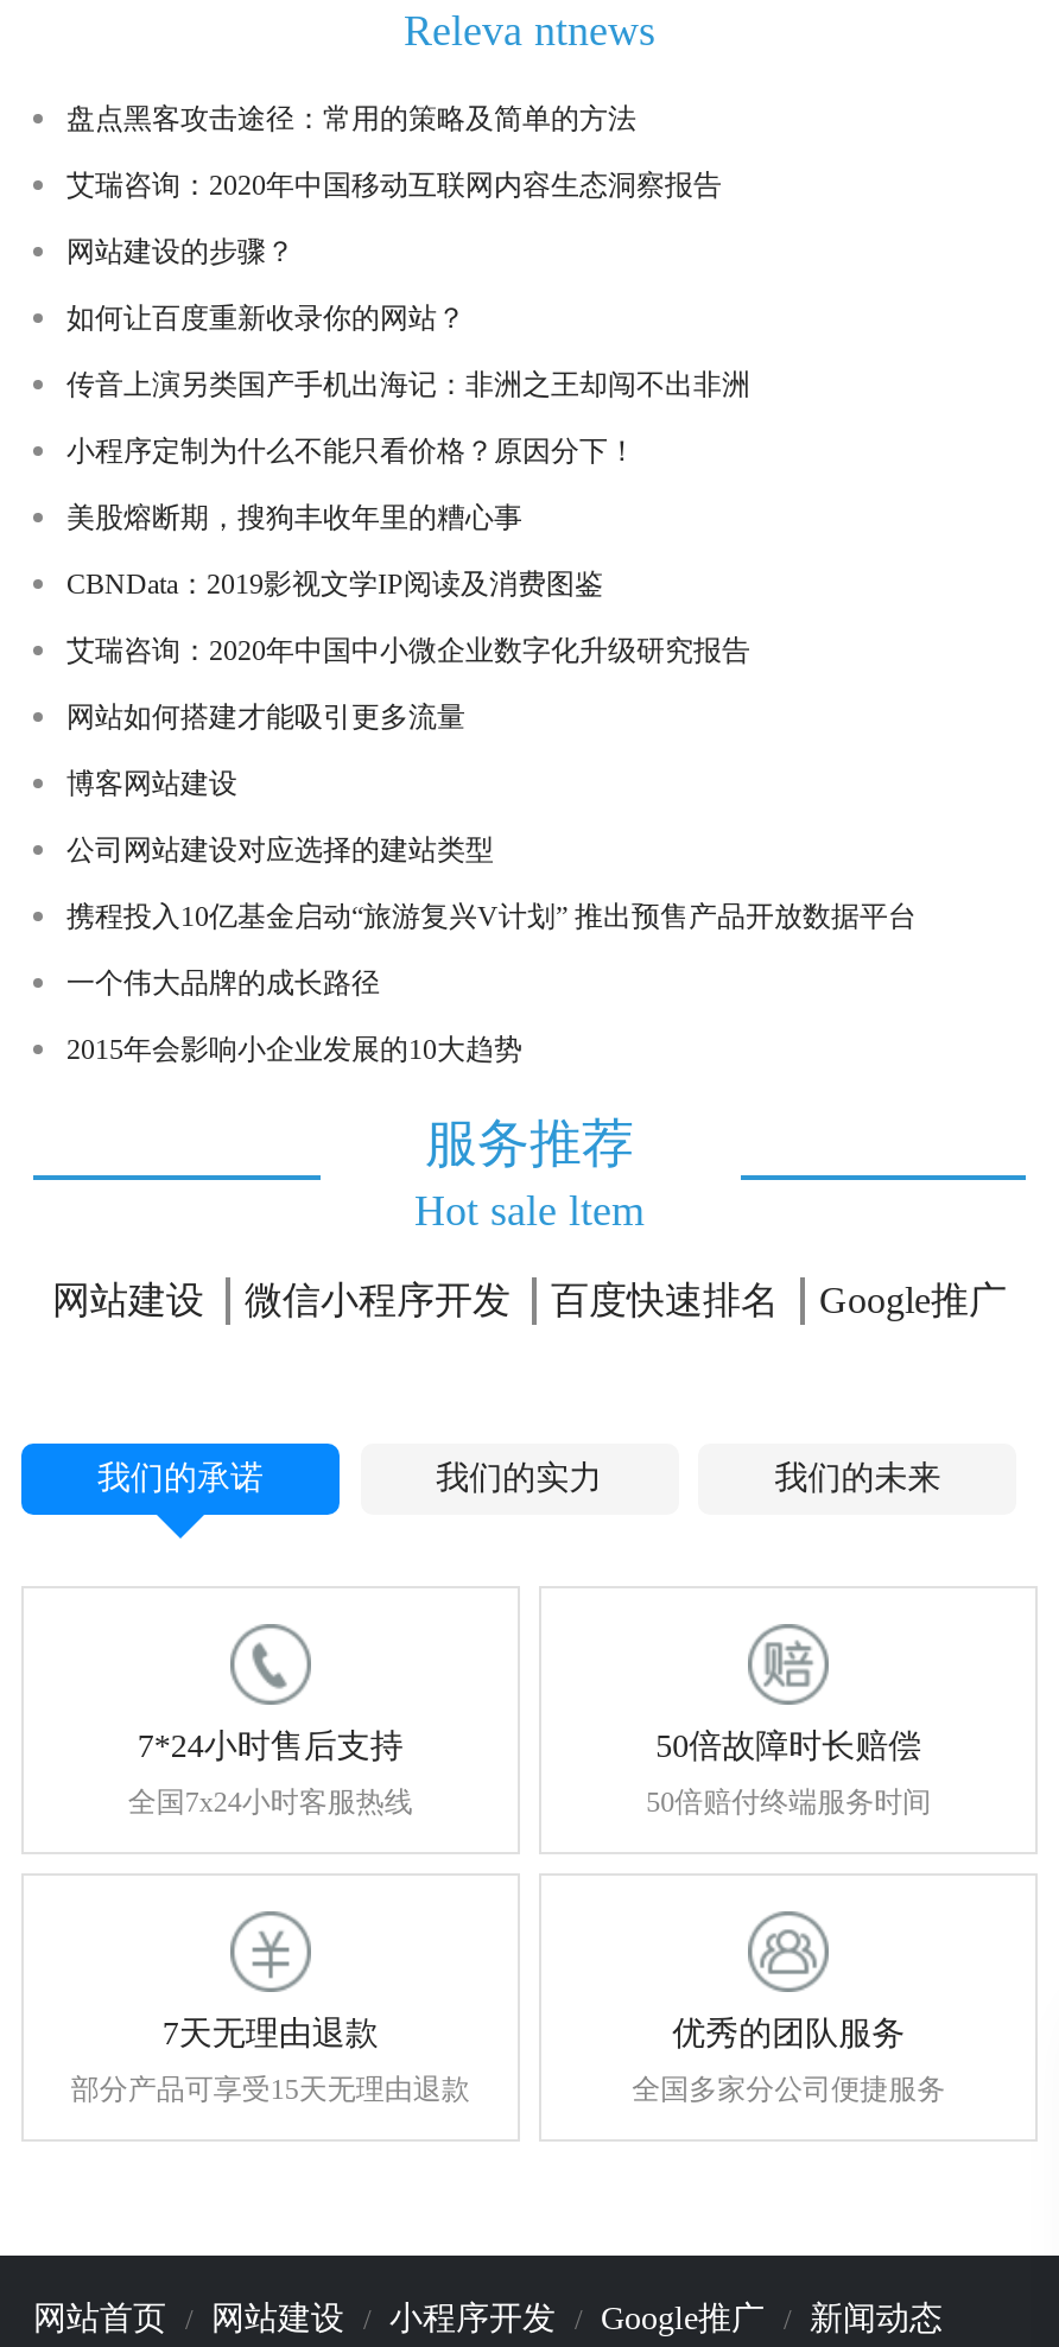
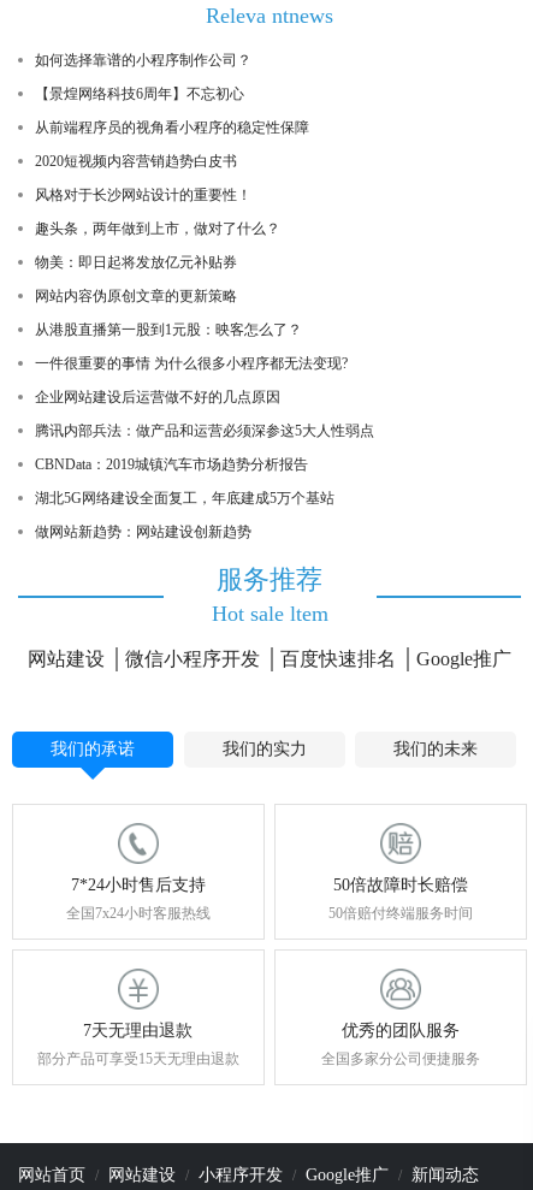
- 盘点黑客攻击途径：常用的策略及简单的方法
+ 如何选择靠谱的小程序制作公司？

- 艾瑞咨询：2020年中国移动互联网内容生态洞察报告
+ 【景煌网络科技6周年】不忘初心

- 网站建设的步骤？
+ 从前端程序员的视角看小程序的稳定性保障

- 如何让百度重新收录你的网站？
+ 2020短视频内容营销趋势白皮书

- 传音上演另类国产手机出海记：非洲之王却闯不出非洲
+ 风格对于长沙网站设计的重要性！

- 小程序定制为什么不能只看价格？原因分下！
+ 趣头条，两年做到上市，做对了什么？

- 美股熔断期，搜狗丰收年里的糟心事
+ 物美：即日起将发放亿元补贴券

- CBNData：2019影视文学IP阅读及消费图鉴
+ 网站内容伪原创文章的更新策略

- 艾瑞咨询：2020年中国中小微企业数字化升级研究报告
+ 从港股直播第一股到1元股：映客怎么了？

- 网站如何搭建才能吸引更多流量
+ 一件很重要的事情 为什么很多小程序都无法变现?

- 博客网站建设
+ 企业网站建设后运营做不好的几点原因

- 公司网站建设对应选择的建站类型
+ 腾讯内部兵法：做产品和运营必须深参这5大人性弱点

- 携程投入10亿基金启动“旅游复兴V计划” 推出预售产品开放数据平台
+ CBNData：2019城镇汽车市场趋势分析报告

- 一个伟大品牌的成长路径
+ 湖北5G网络建设全面复工，年底建成5万个基站

- 2015年会影响小企业发展的10大趋势
+ 做网站新趋势：网站建设创新趋势
